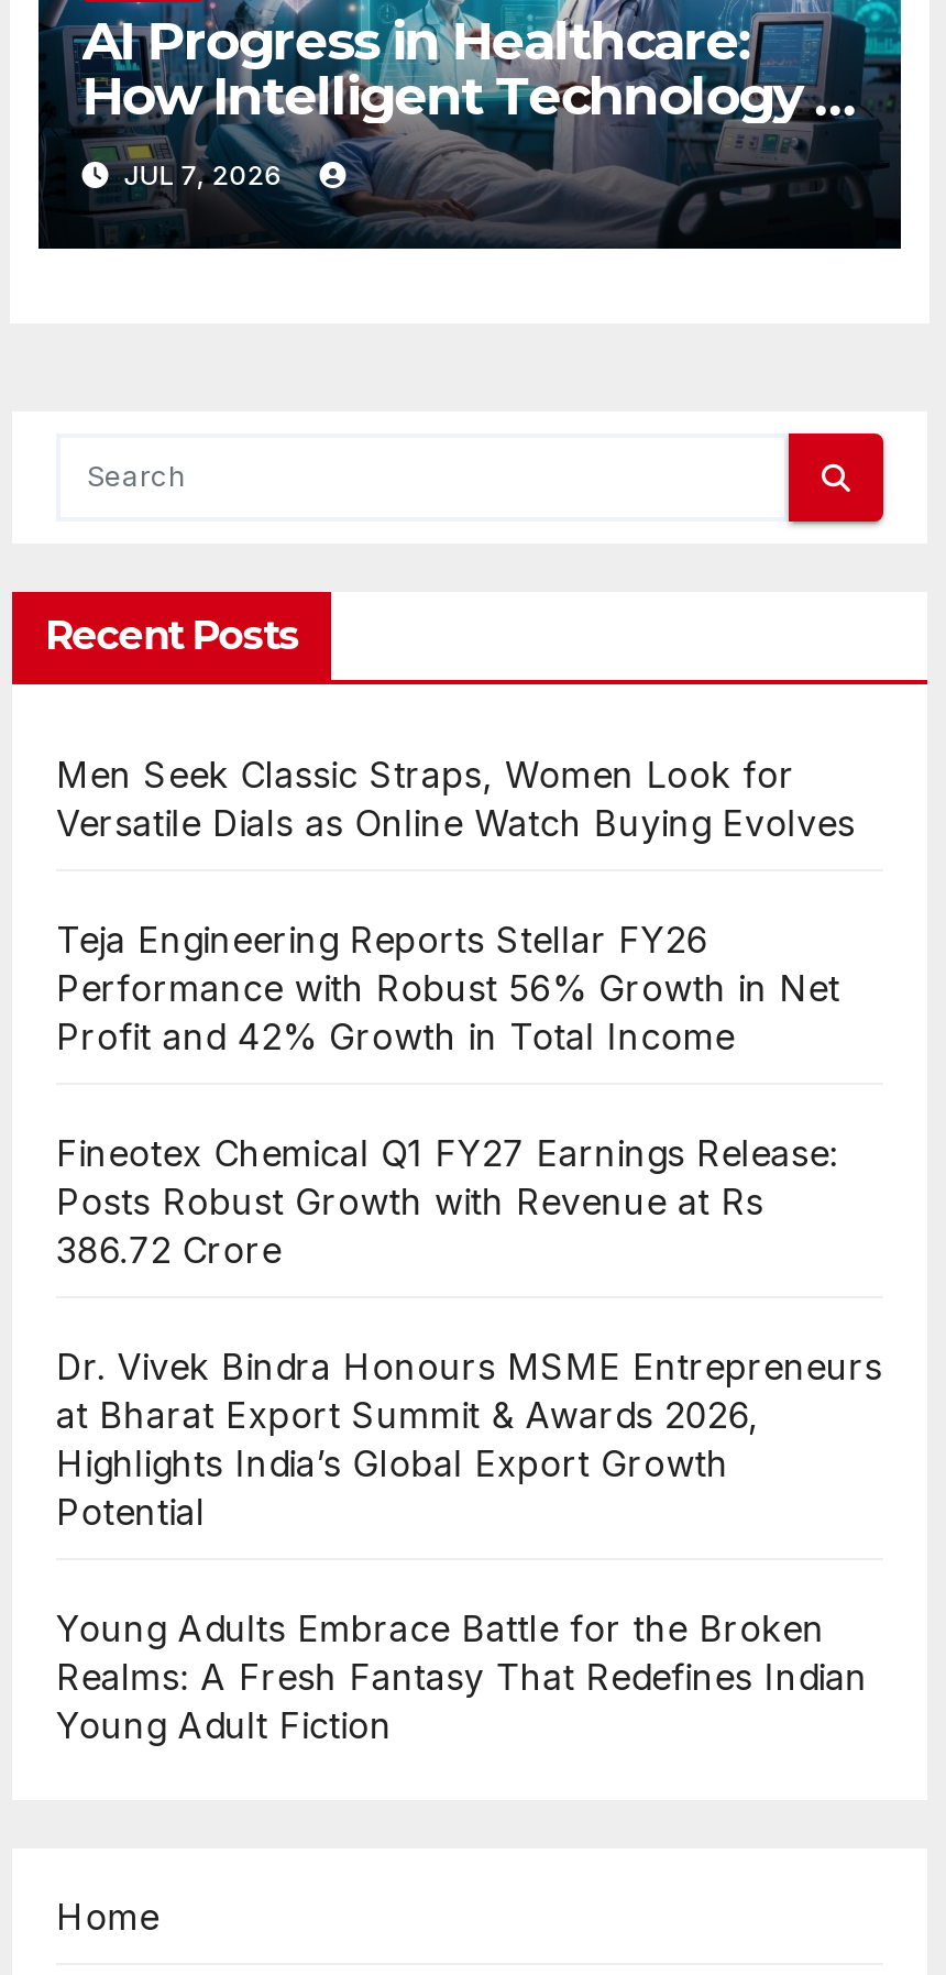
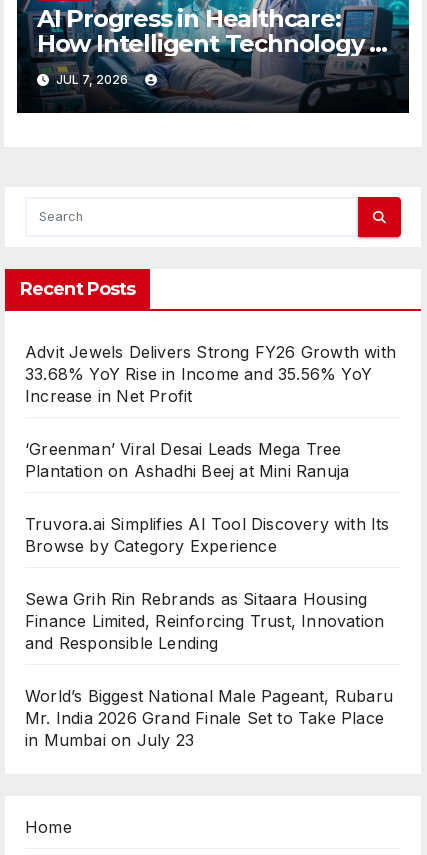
- Men Seek Classic Straps, Women Look for
- Versatile Dials as Online Watch Buying Evolves
+ Advit Jewels Delivers Strong FY26 Growth with
+ 33.68% YoY Rise in Income and 35.56% YoY
+ Increase in Net Profit

- Teja Engineering Reports Stellar FY26
- Performance with Robust 56% Growth in Net
- Profit and 42% Growth in Total Income
+ ‘Greenman’ Viral Desai Leads Mega Tree
+ Plantation on Ashadhi Beej at Mini Ranuja

- Fineotex Chemical Q1 FY27 Earnings Release:
- Posts Robust Growth with Revenue at Rs
- 386.72 Crore
+ Truvora.ai Simplifies AI Tool Discovery with Its
+ Browse by Category Experience

- Dr. Vivek Bindra Honours MSME Entrepreneurs
- at Bharat Export Summit & Awards 2026,
- Highlights India’s Global Export Growth
- Potential
+ Sewa Grih Rin Rebrands as Sitaara Housing
+ Finance Limited, Reinforcing Trust, Innovation
+ and Responsible Lending

- Young Adults Embrace Battle for the Broken
- Realms: A Fresh Fantasy That Redefines Indian
- Young Adult Fiction
+ World’s Biggest National Male Pageant, Rubaru
+ Mr. India 2026 Grand Finale Set to Take Place
+ in Mumbai on July 23
